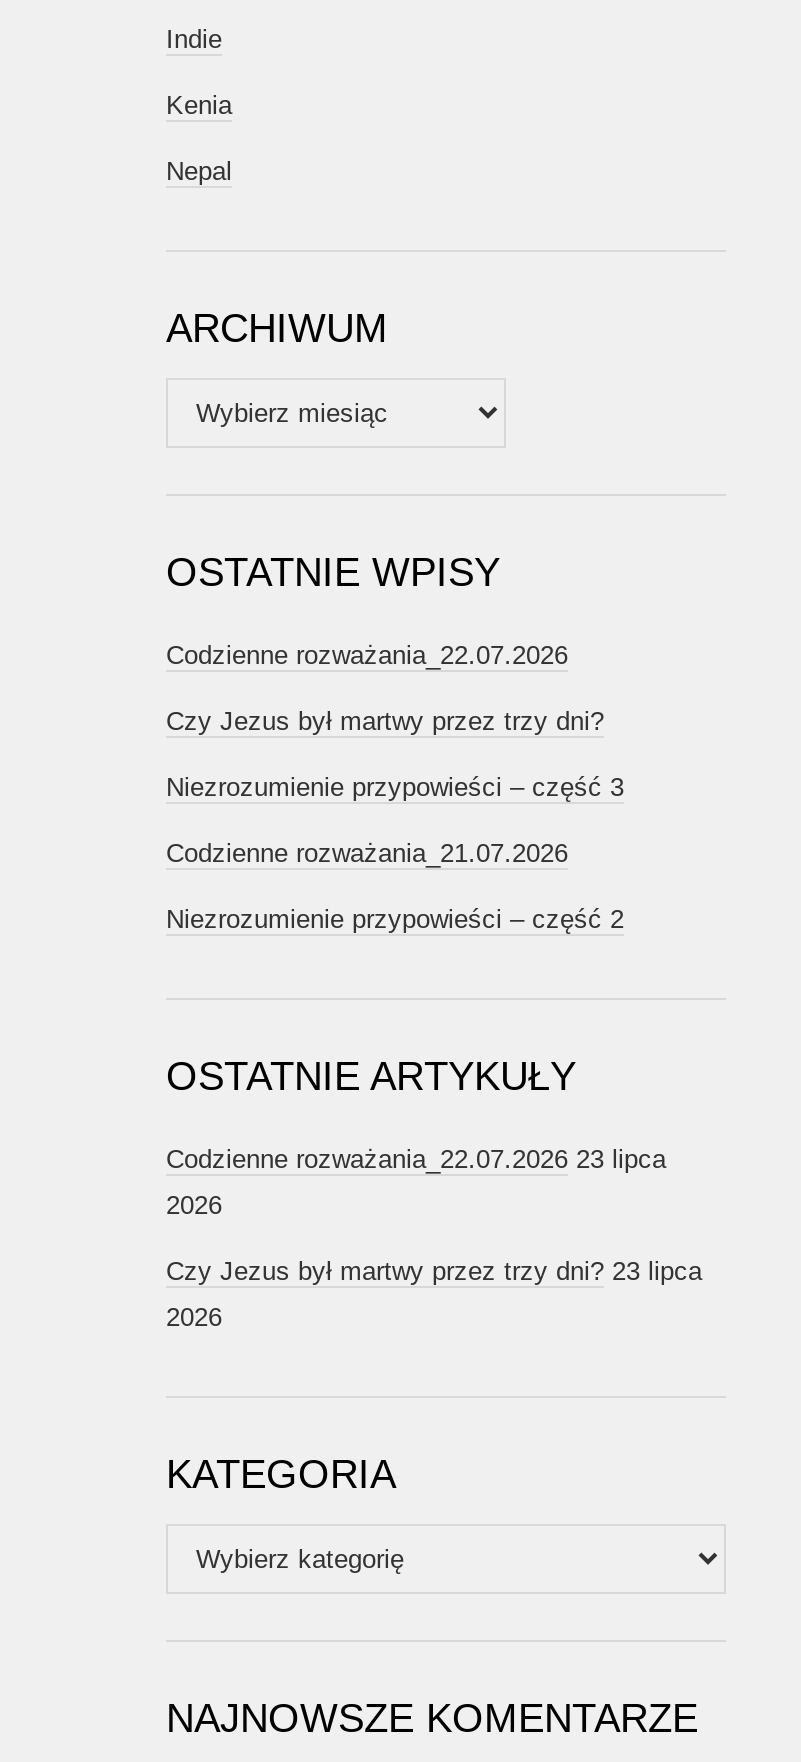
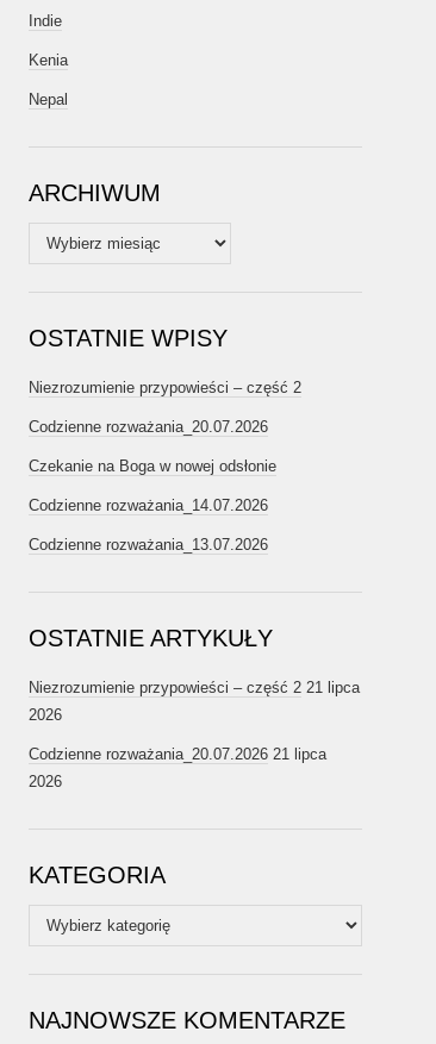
- Codzienne rozważania_22.07.2026
- Czy Jezus był martwy przez trzy dni?
- Niezrozumienie przypowieści – część 3
- Codzienne rozważania_21.07.2026

moved up: Niezrozumienie przypowieści – część 2

+ Codzienne rozważania_20.07.2026
+ Czekanie na Boga w nowej odsłonie
+ Codzienne rozważania_14.07.2026
+ Codzienne rozważania_13.07.2026

- Codzienne rozważania_22.07.2026 23 lipca
+ Niezrozumienie przypowieści – część 2 21 lipca

- Czy Jezus był martwy przez trzy dni? 23 lipca
+ Codzienne rozważania_20.07.2026 21 lipca
